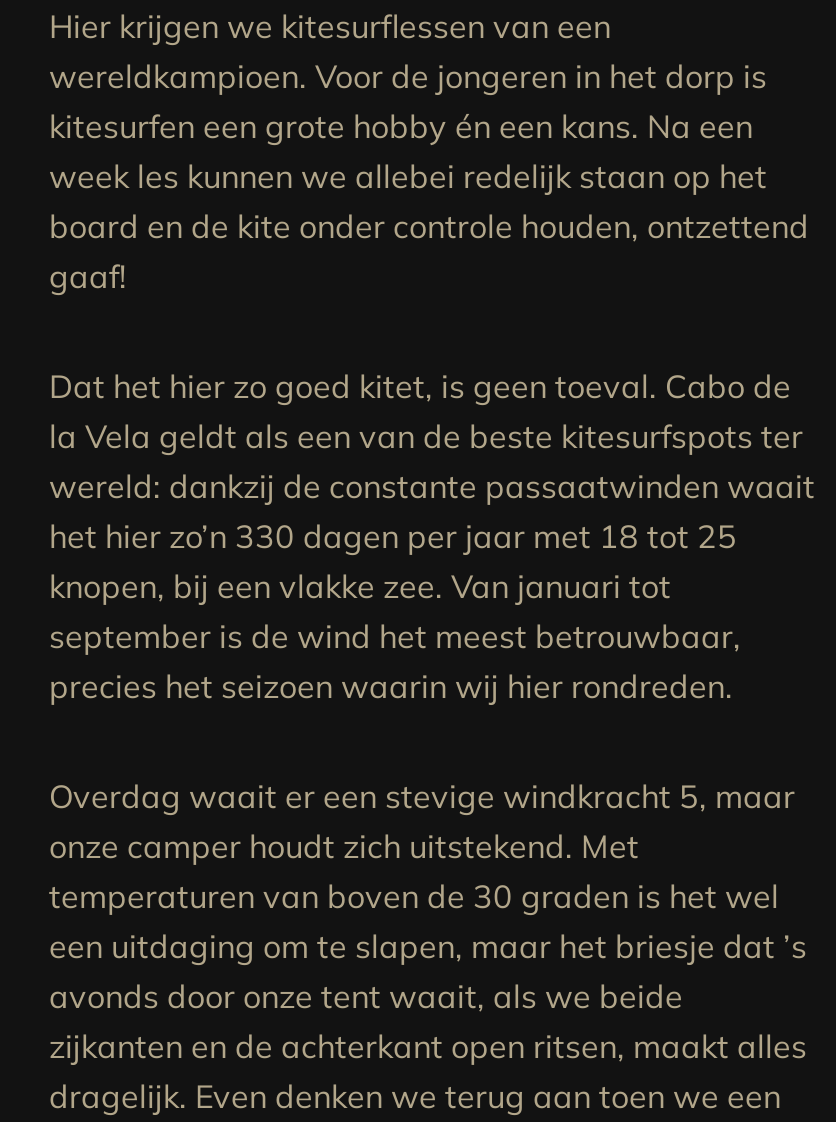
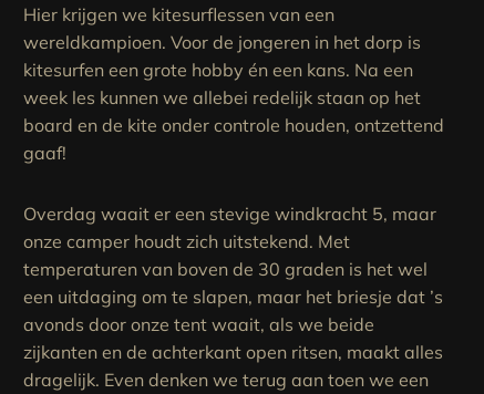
- Dat het hier zo goed kitet, is geen toeval. Cabo de
- la Vela geldt als een van de beste kitesurfspots ter
- wereld: dankzij de constante passaatwinden waait
- het hier zo’n 330 dagen per jaar met 18 tot 25
- knopen, bij een vlakke zee. Van januari tot
- september is de wind het meest betrouwbaar,
- precies het seizoen waarin wij hier rondreden.
